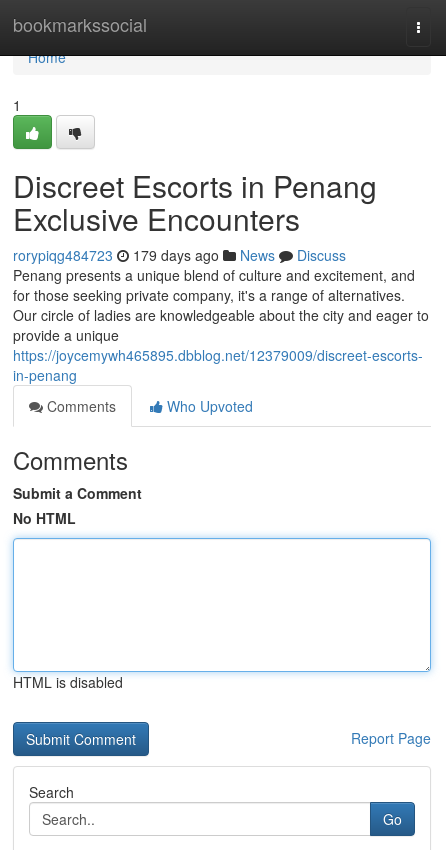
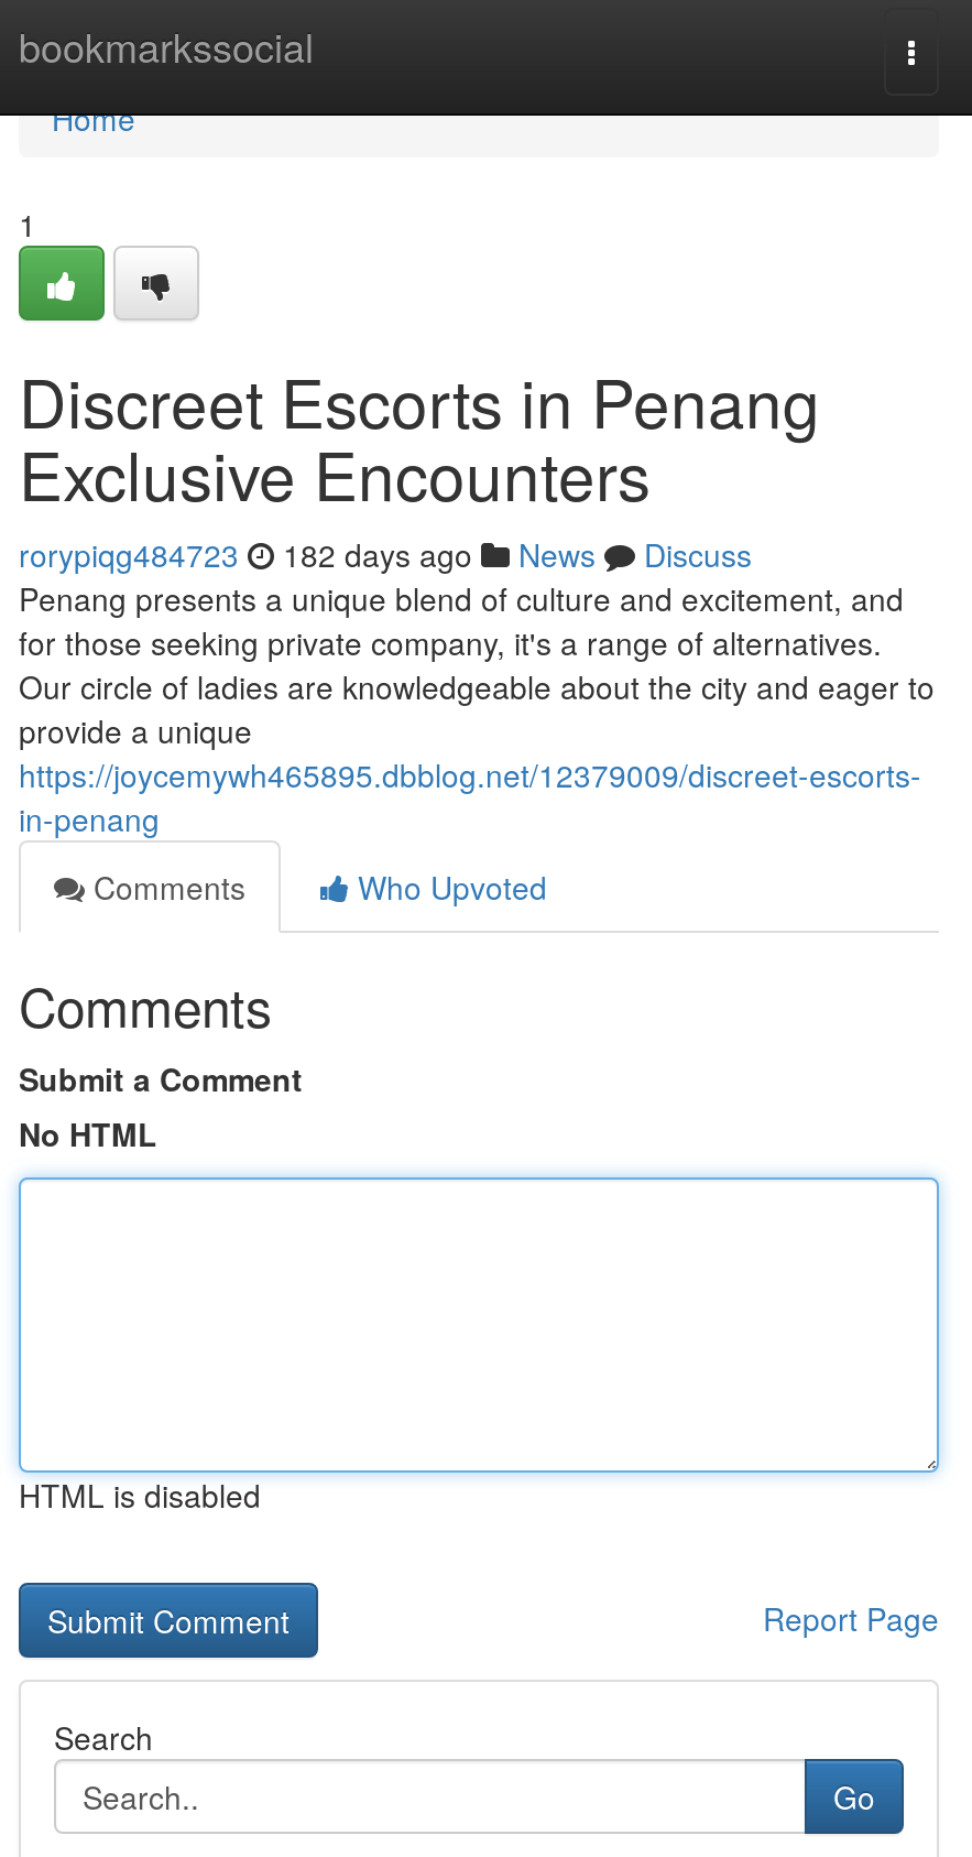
- rorypiqg484723 179 days ago News Discuss
+ rorypiqg484723 182 days ago News Discuss
